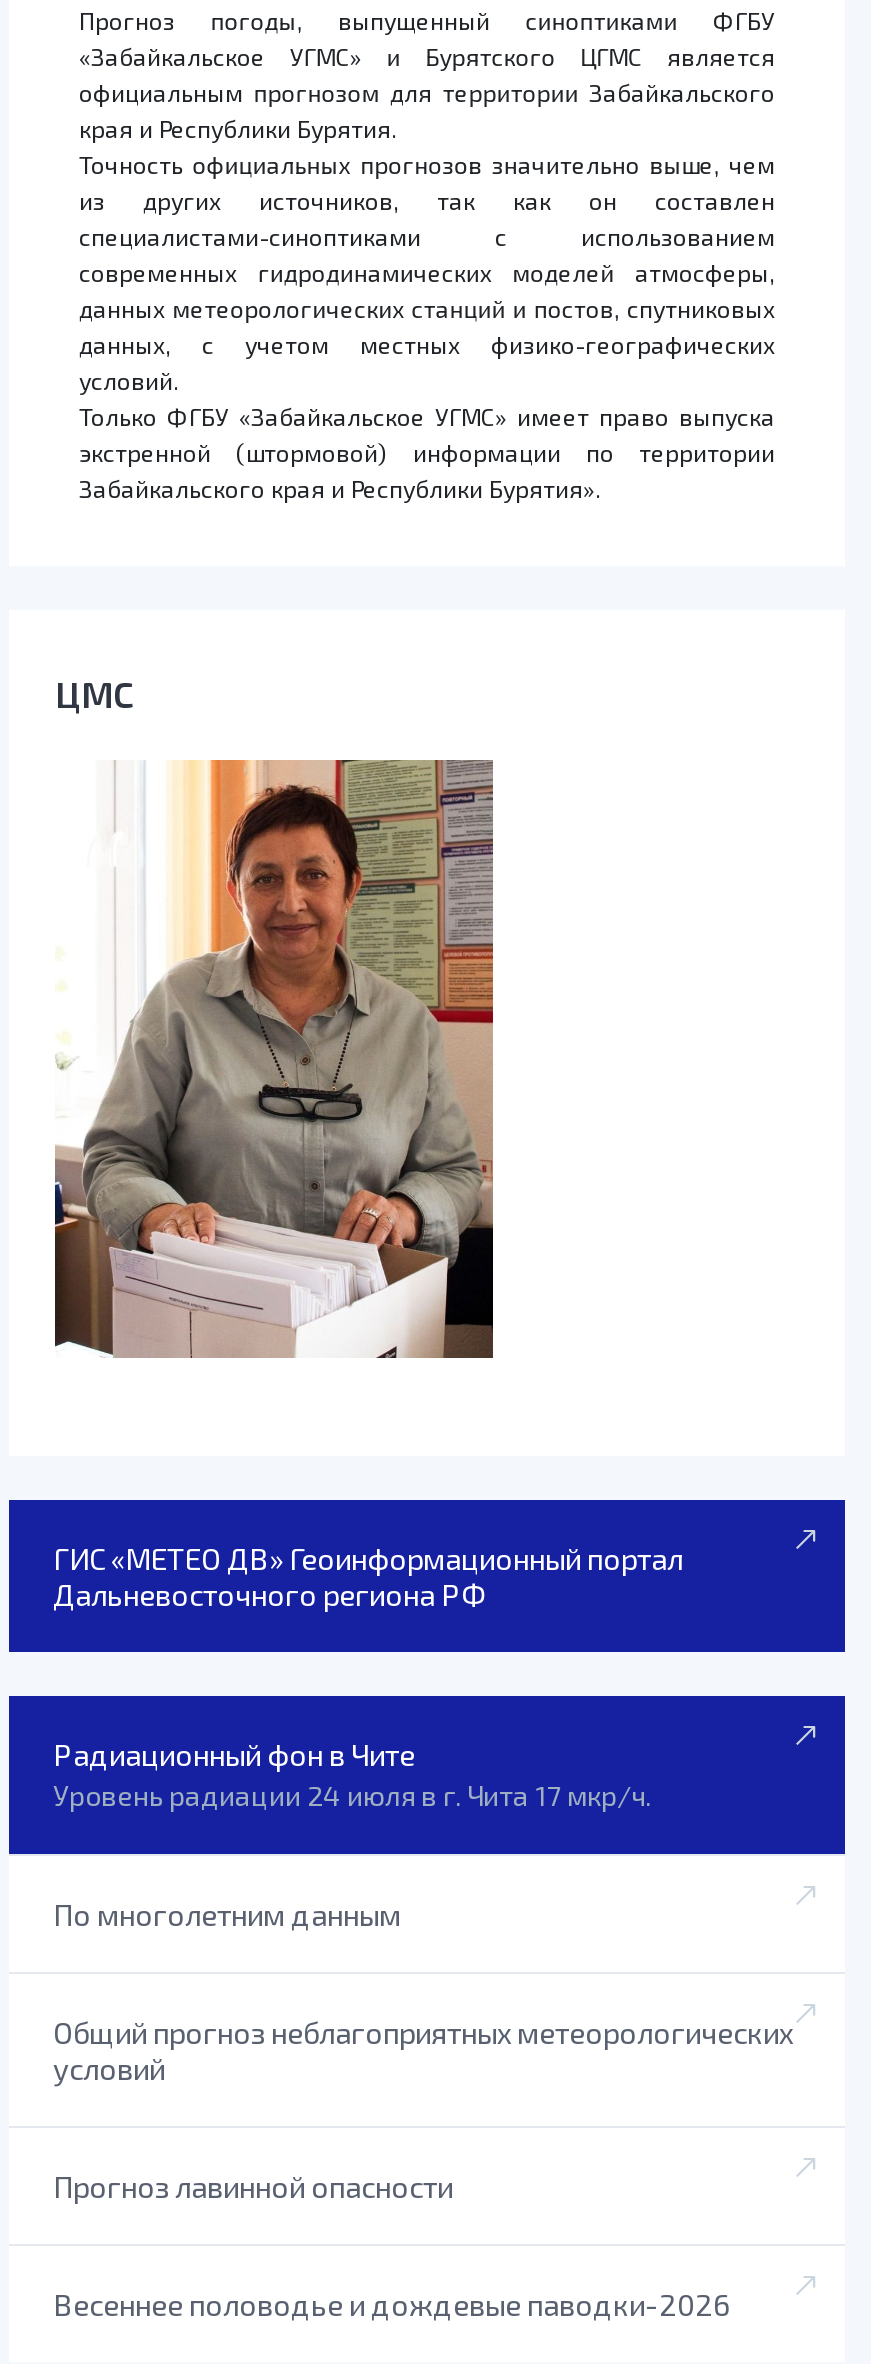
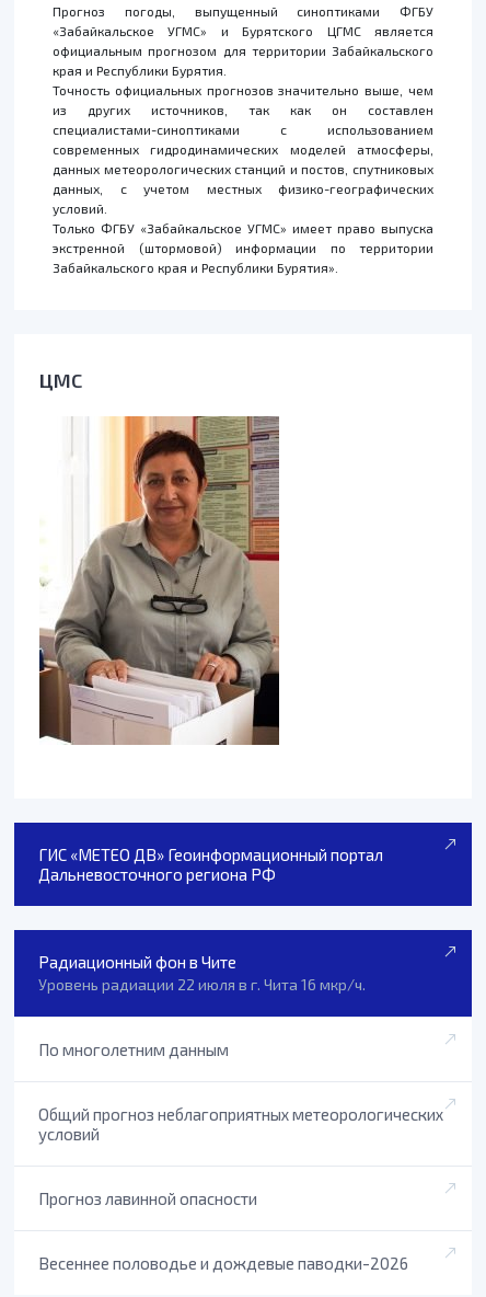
- Уровень радиации 24 июля в г. Чита 17 мкр/ч.
+ Уровень радиации 22 июля в г. Чита 16 мкр/ч.
